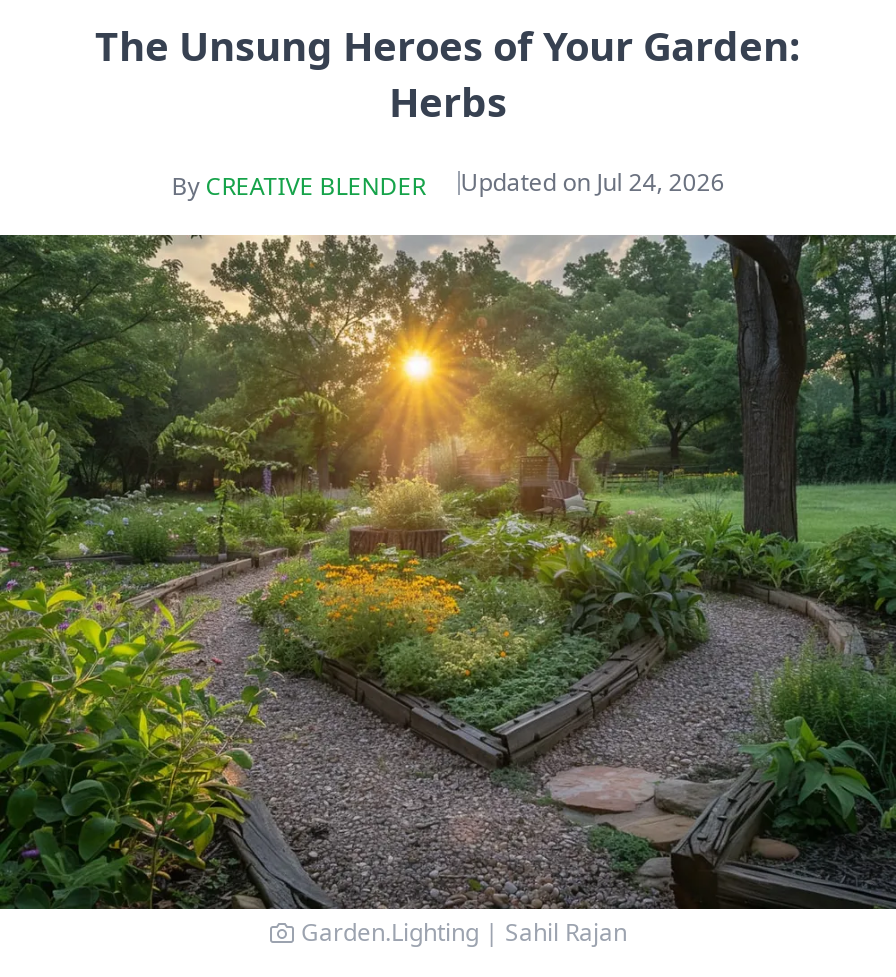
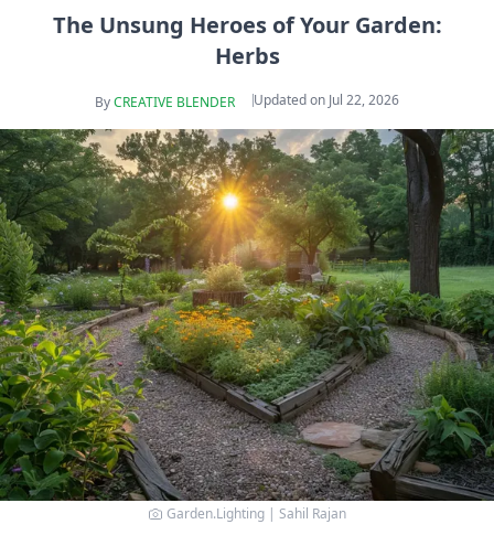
- Updated on Jul 24, 2026
+ Updated on Jul 22, 2026
